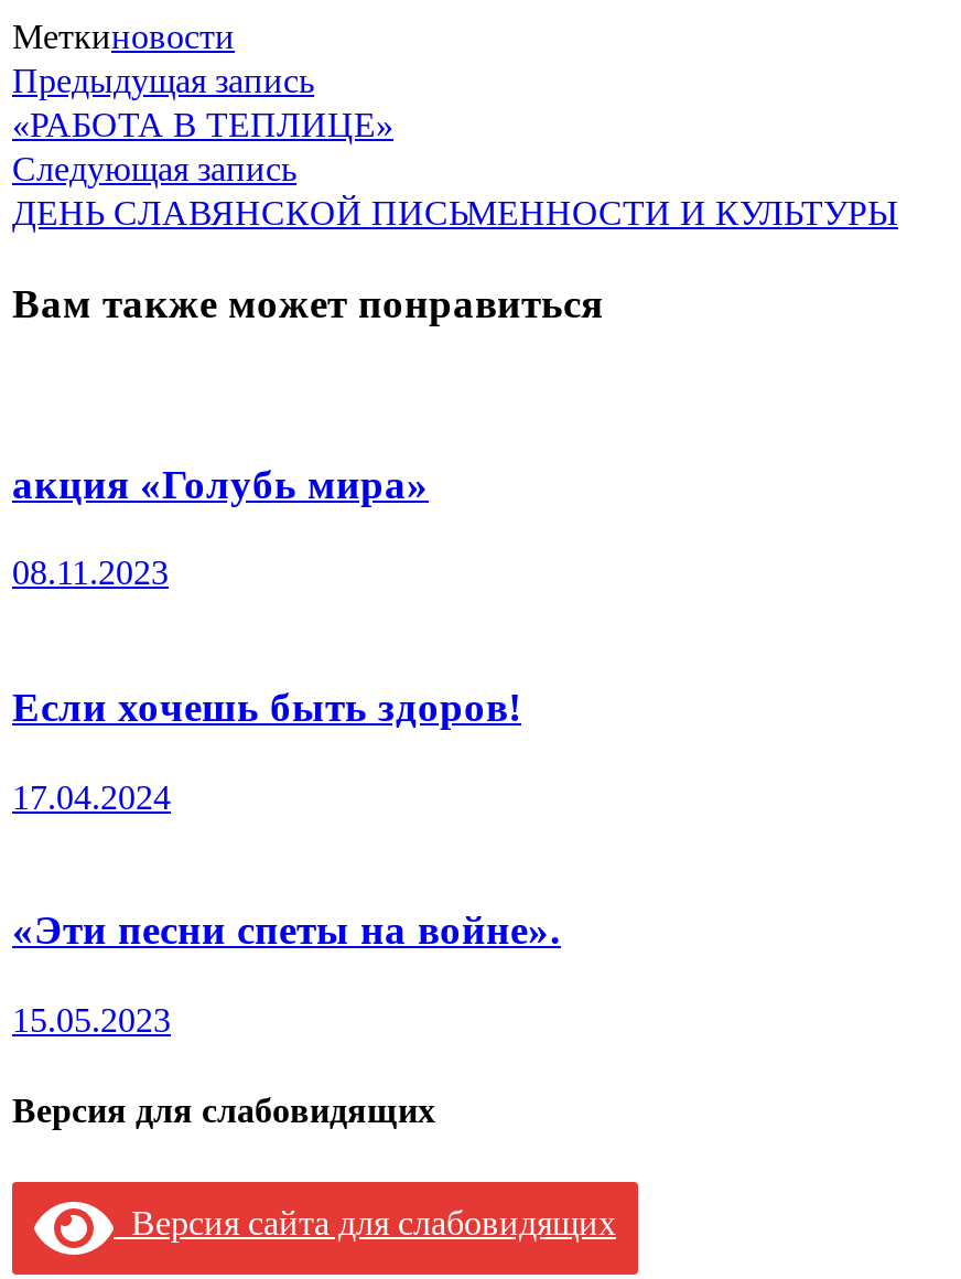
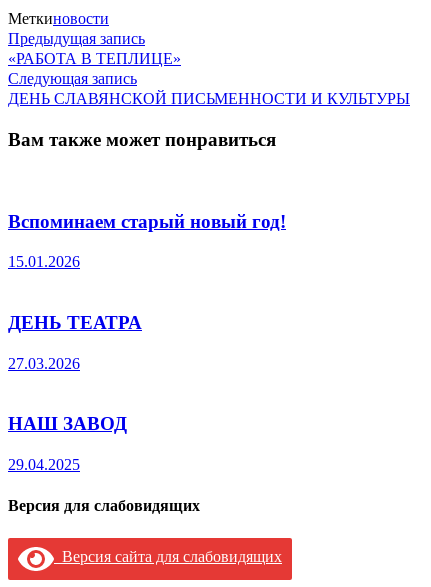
- акция «Голубь мира»
+ Вспоминаем старый новый год!

- 08.11.2023
+ 15.01.2026

- Если хочешь быть здоров!
+ ДЕНЬ ТЕАТРА

- 17.04.2024
+ 27.03.2026

- «Эти песни спеты на войне».
+ НАШ ЗАВОД

- 15.05.2023
+ 29.04.2025
